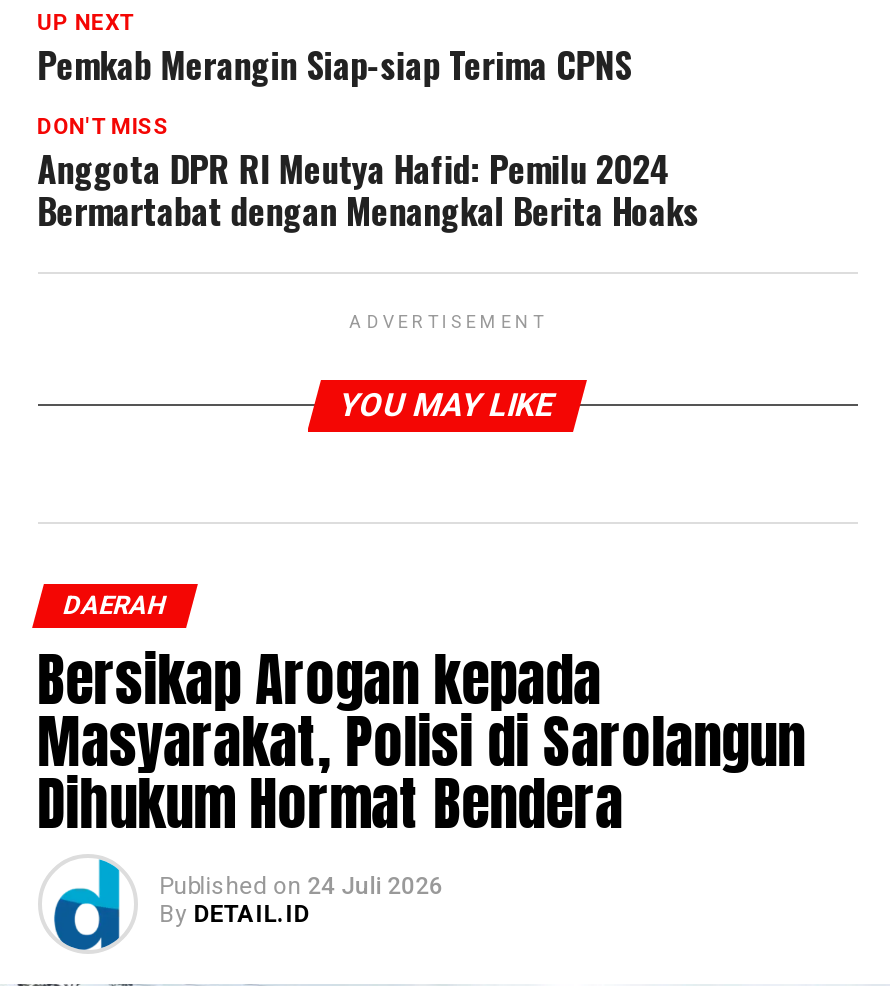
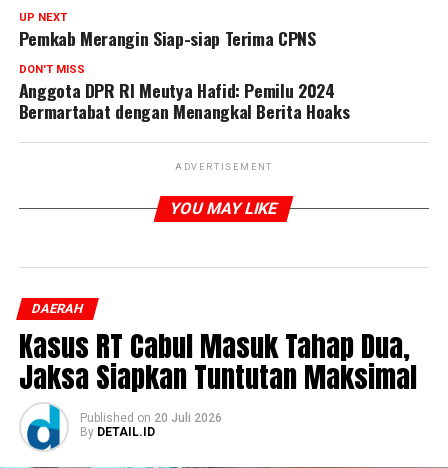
- Bersikap Arogan kepada
- Masyarakat, Polisi di Sarolangun
- Dihukum Hormat Bendera
- Published on 24 Juli 2026
+ Kasus RT Cabul Masuk Tahap Dua,
+ Jaksa Siapkan Tuntutan Maksimal
+ Published on 20 Juli 2026
